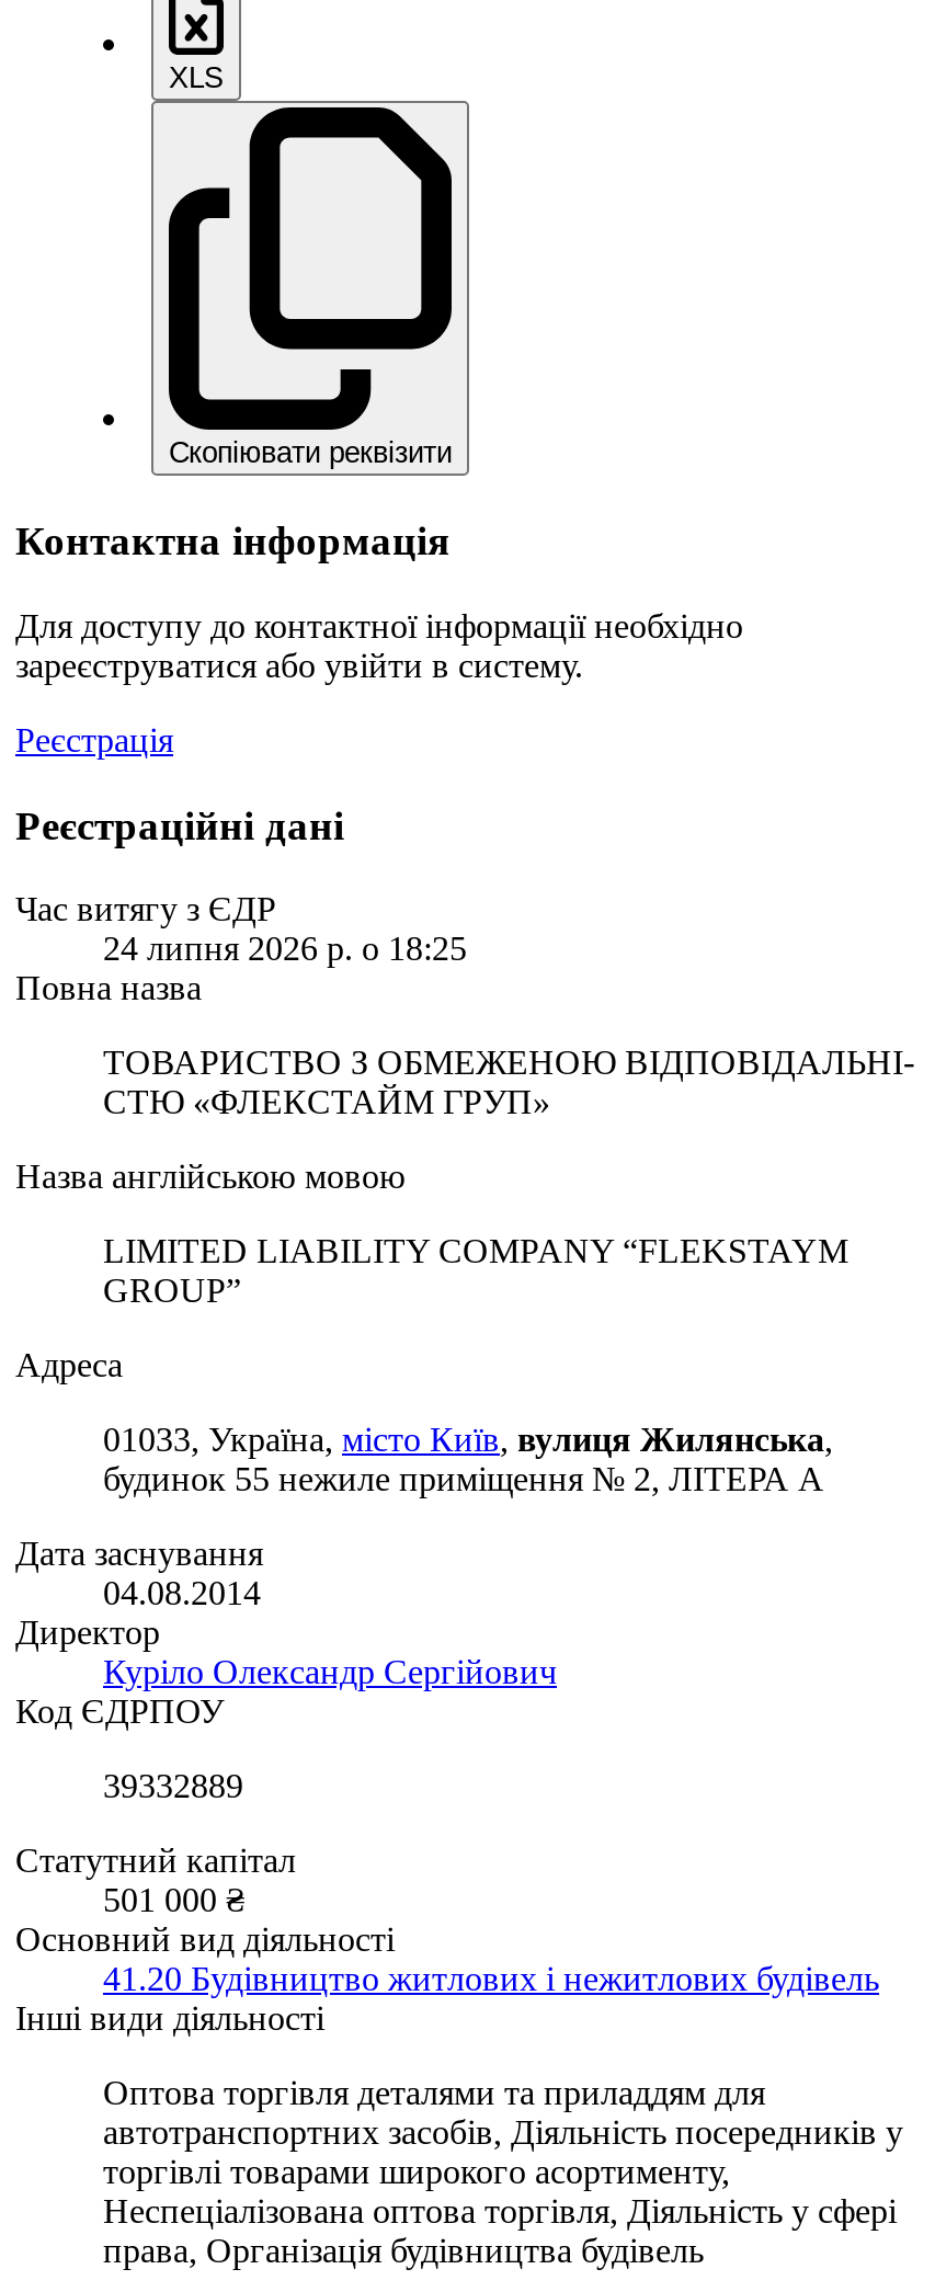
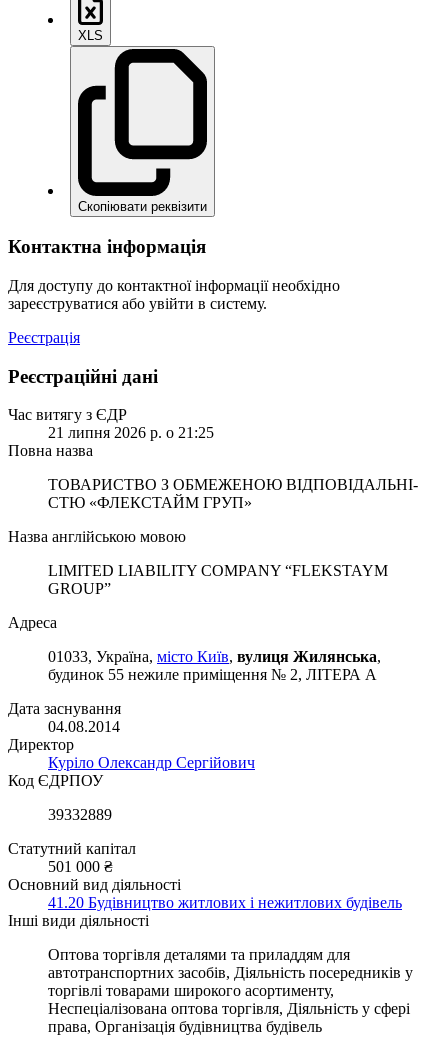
- 24 липня 2026 р. о 18:25
+ 21 липня 2026 р. о 21:25
